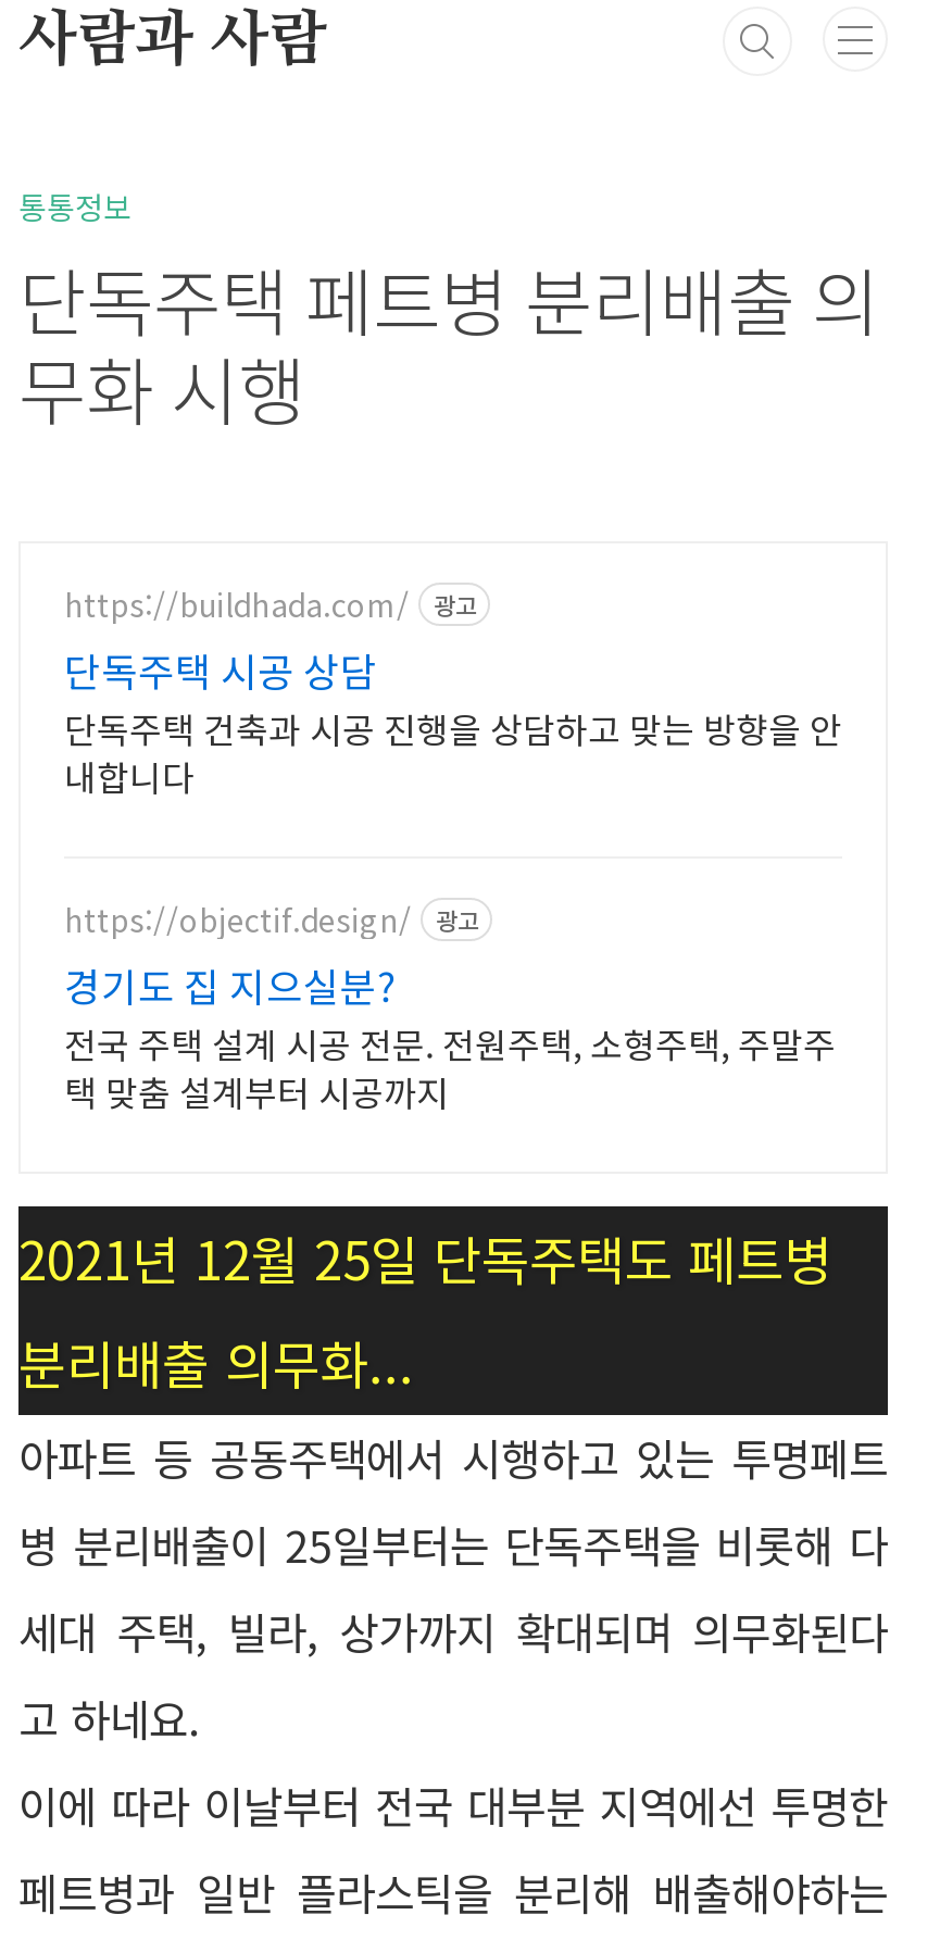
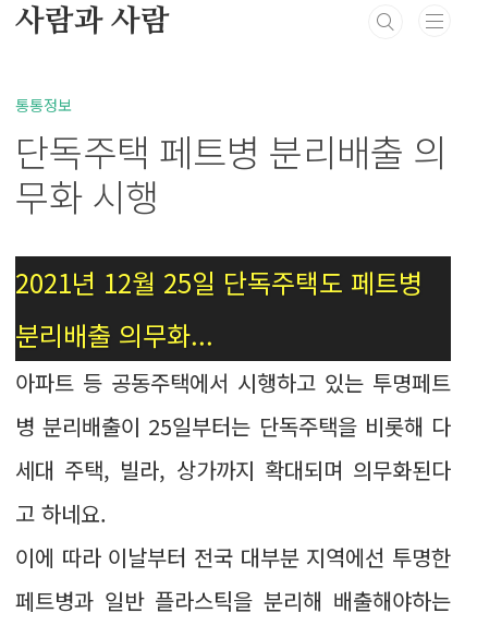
- https://buildhada.com/
- 광고
- 단독주택 시공 상담
- 단독주택 건축과 시공 진행을 상담하고 맞는 방향을 안
- 내합니다
- https://objectif.design/
- 광고
- 경기도 집 지으실분?
- 전국 주택 설계 시공 전문. 전원주택, 소형주택, 주말주
- 택 맞춤 설계부터 시공까지
